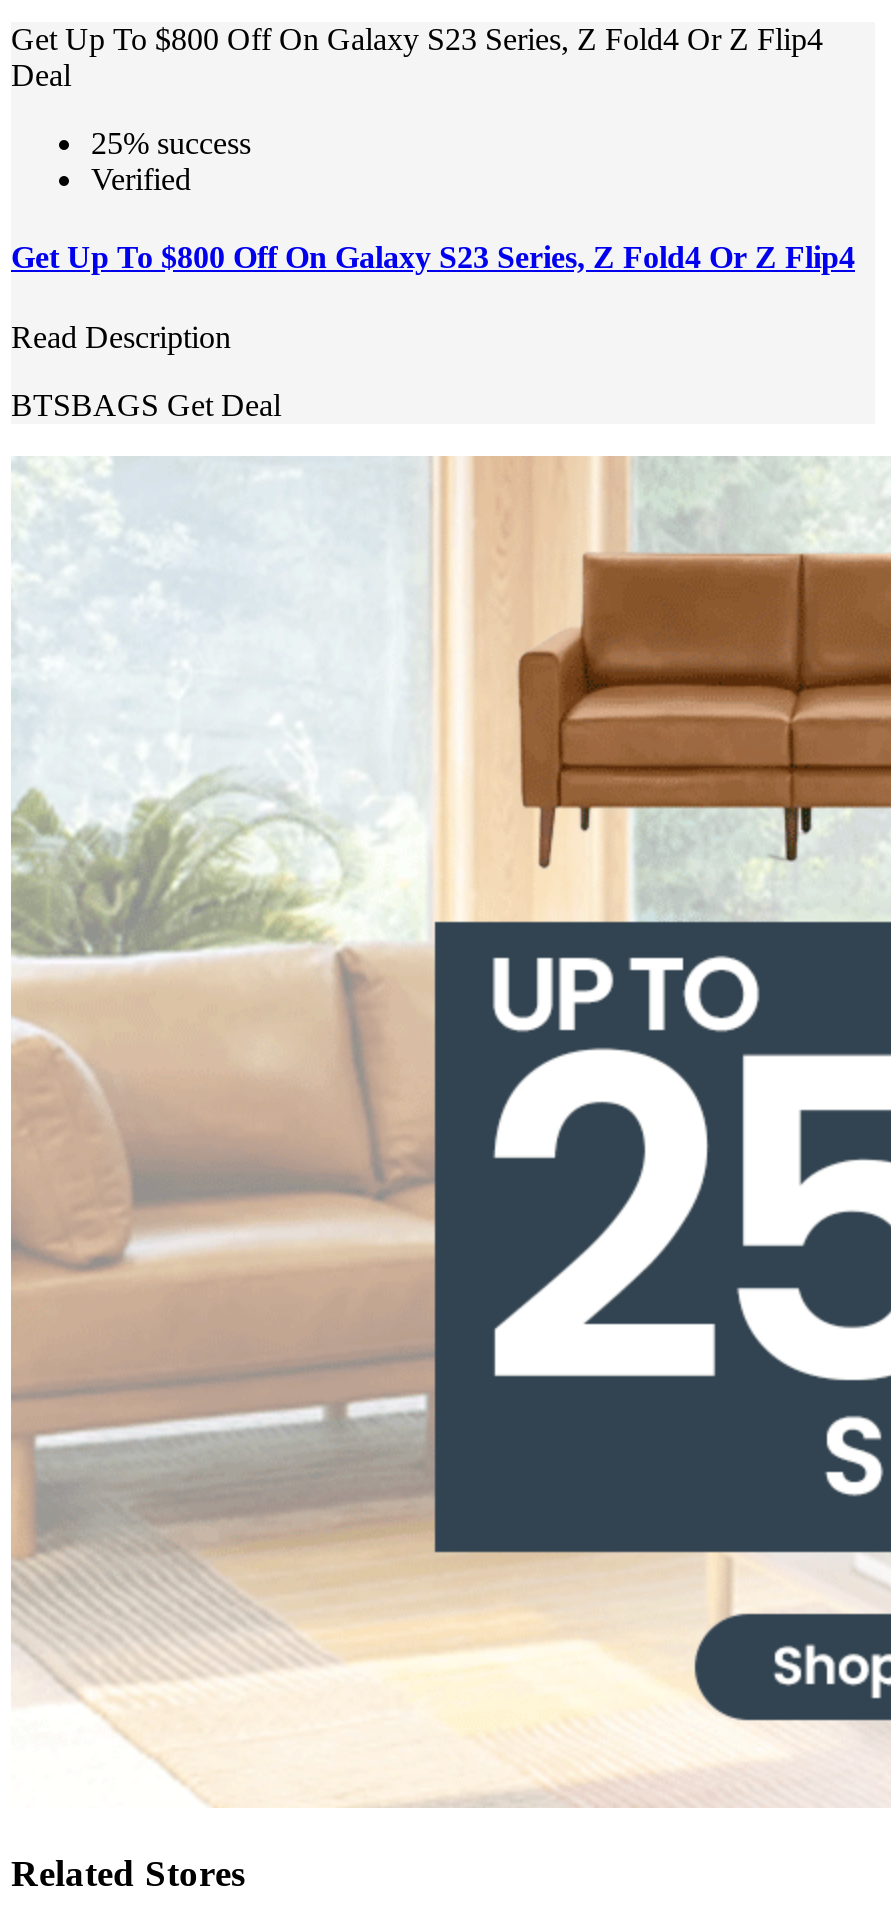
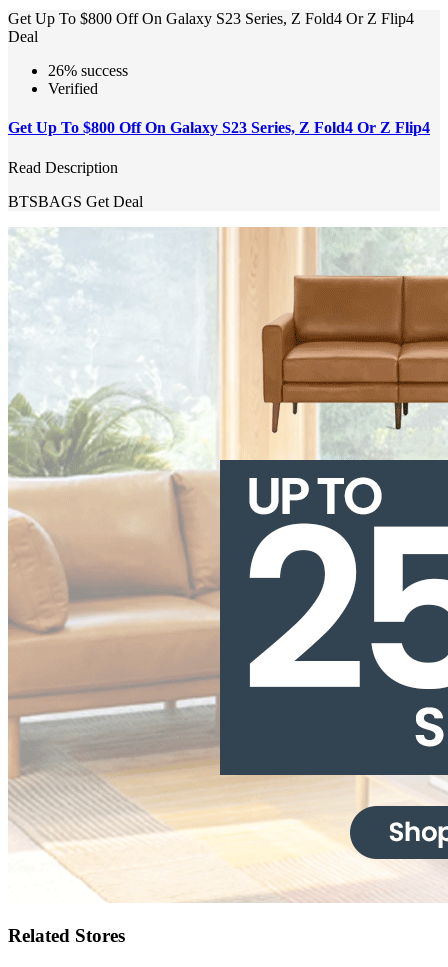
- 25% success
+ 26% success
